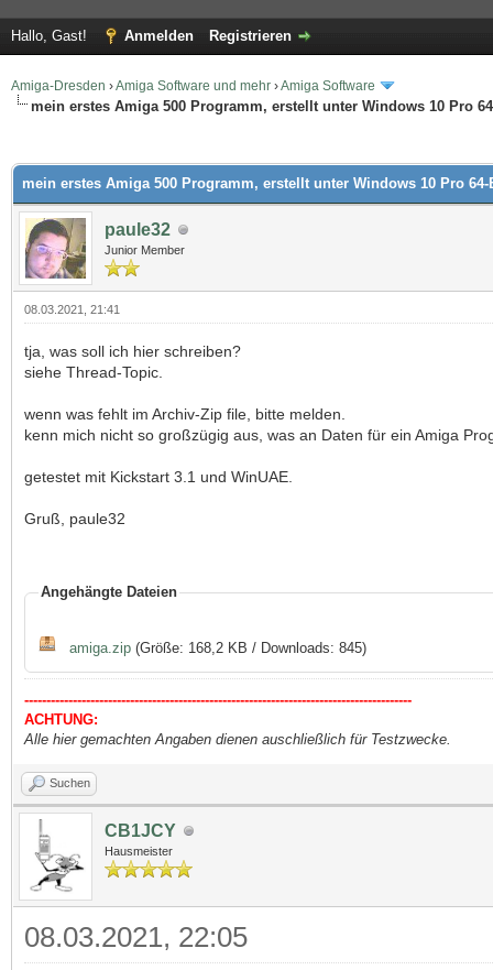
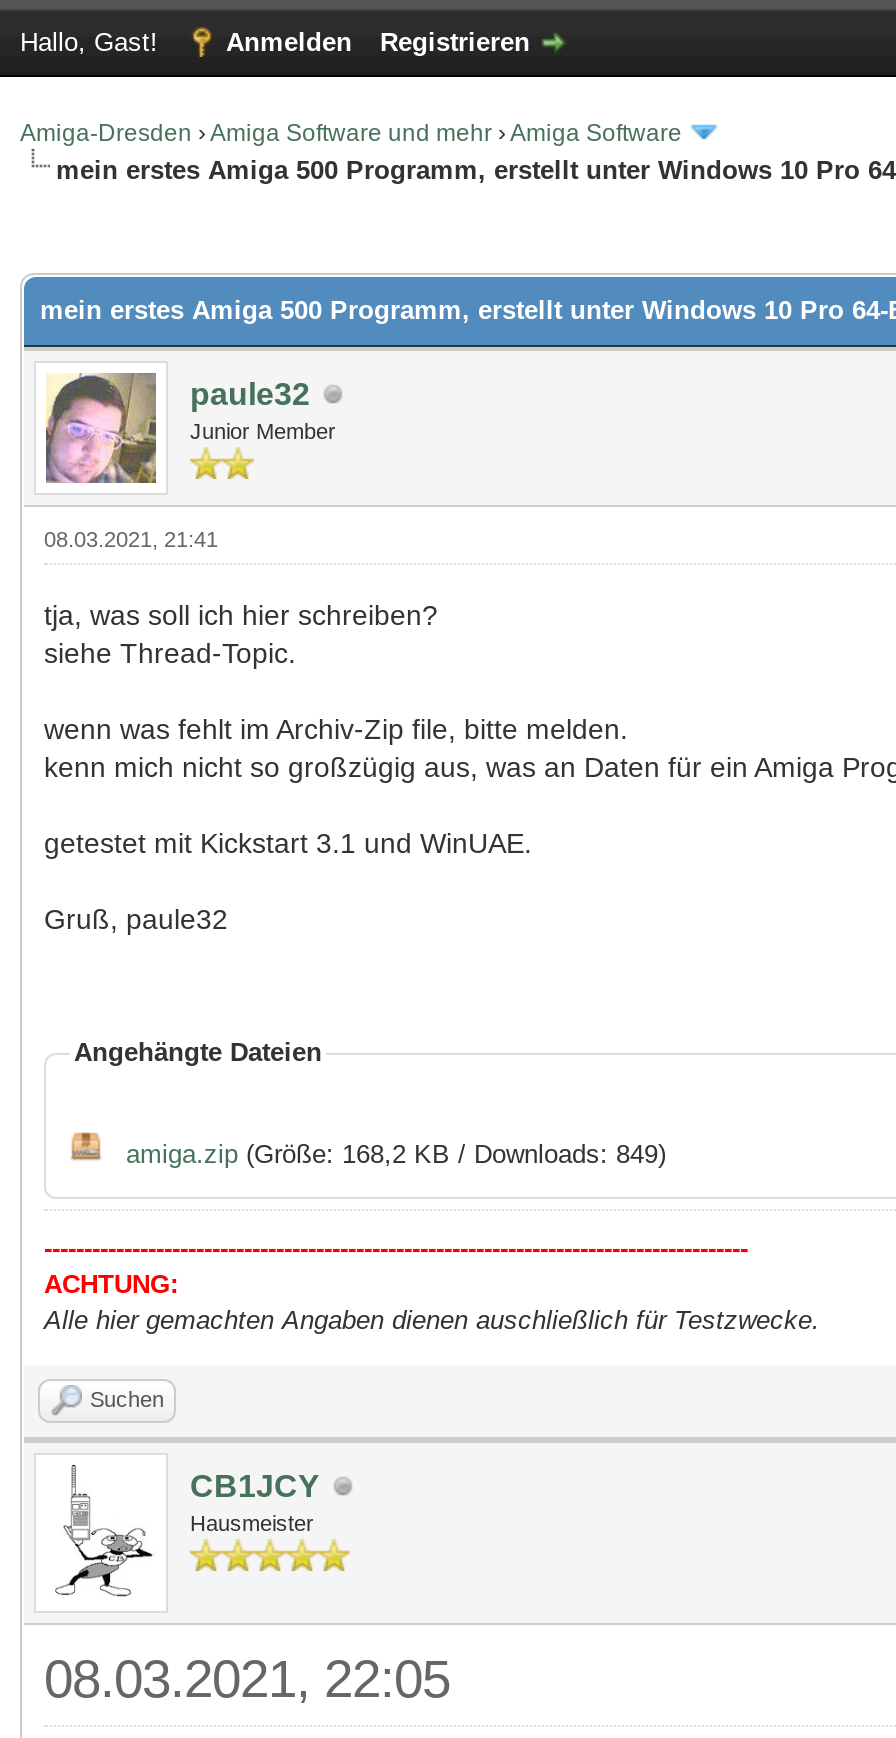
- amiga.zip (Größe: 168,2 KB / Downloads: 845)
+ amiga.zip (Größe: 168,2 KB / Downloads: 849)
